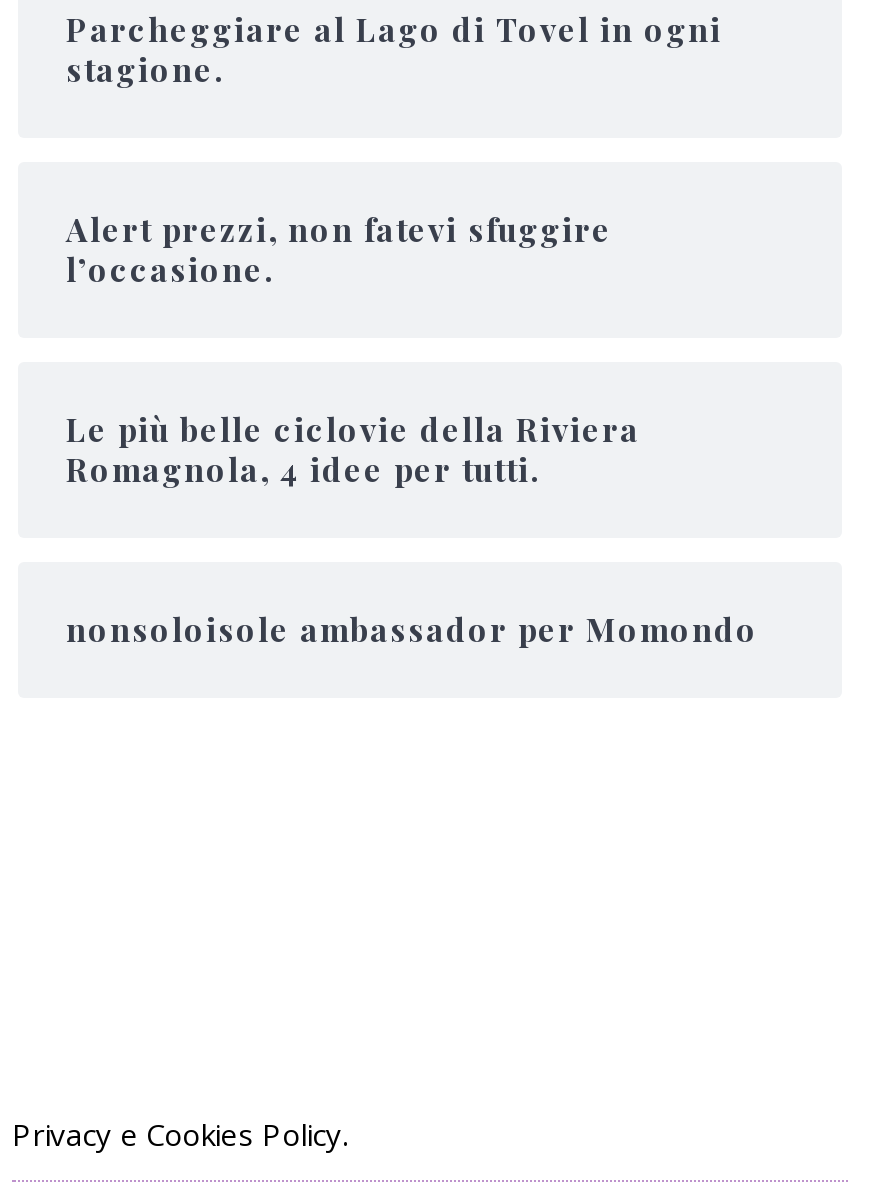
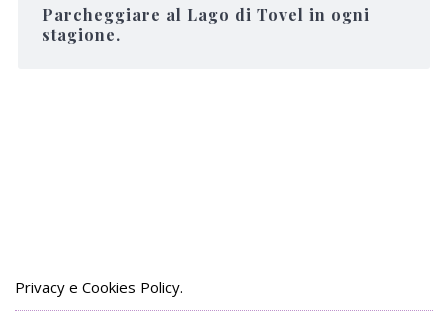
- Alert prezzi, non fatevi sfuggire
- l’occasione.

- Le più belle ciclovie della Riviera
- Romagnola, 4 idee per tutti.

- nonsoloisole ambassador per Momondo
